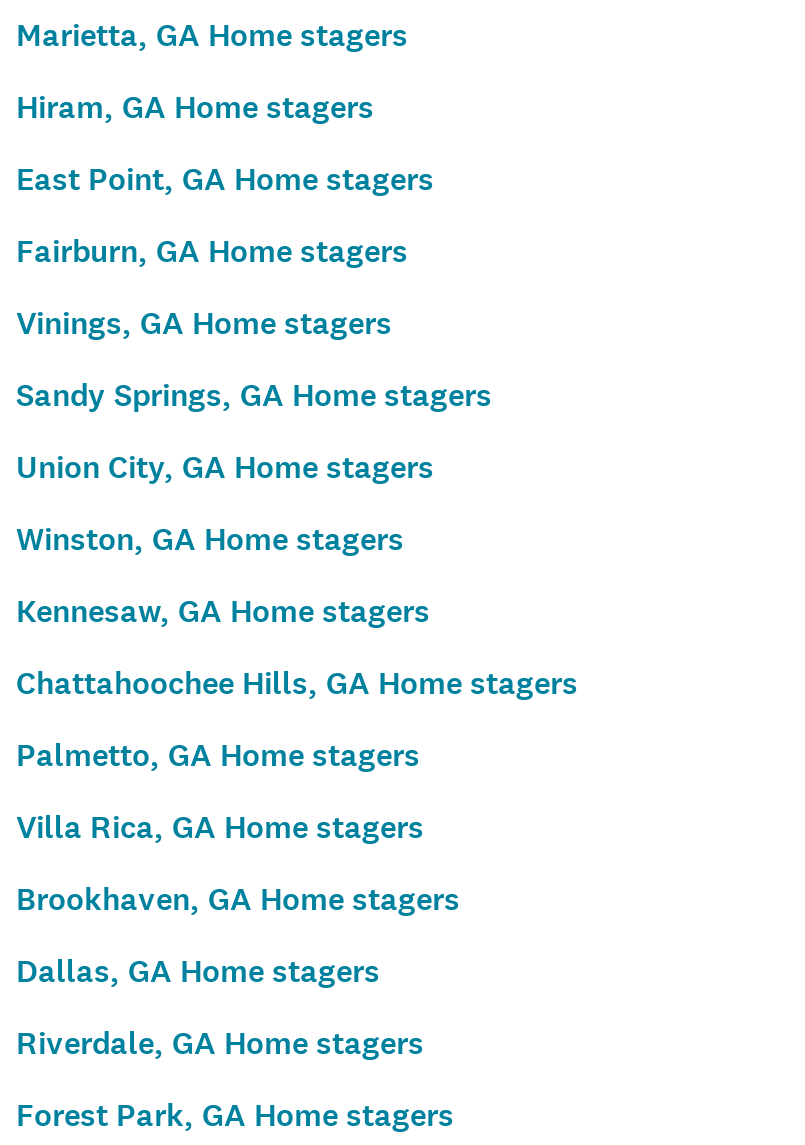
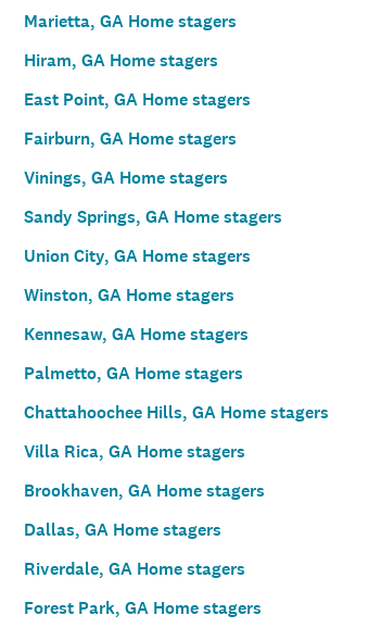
moved down: Chattahoochee Hills, GA Home stagers

moved up: Palmetto, GA Home stagers
